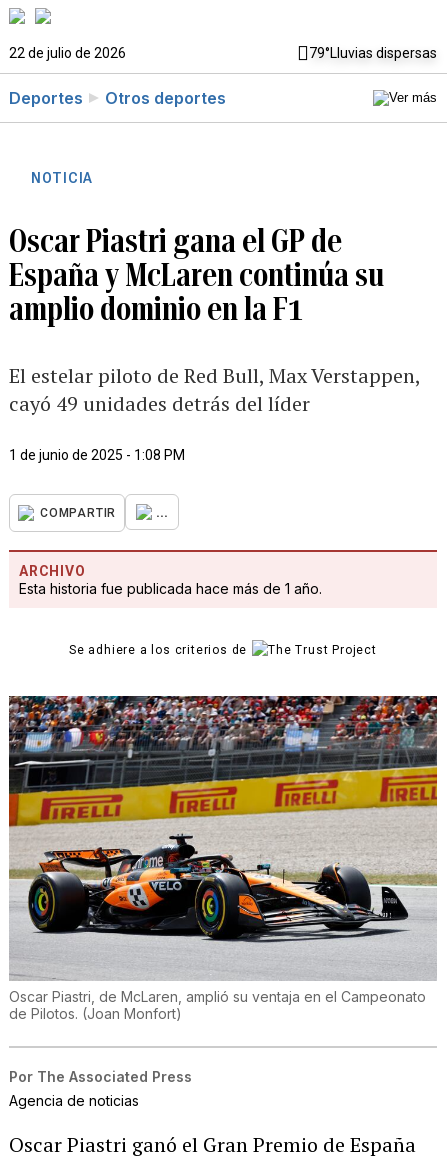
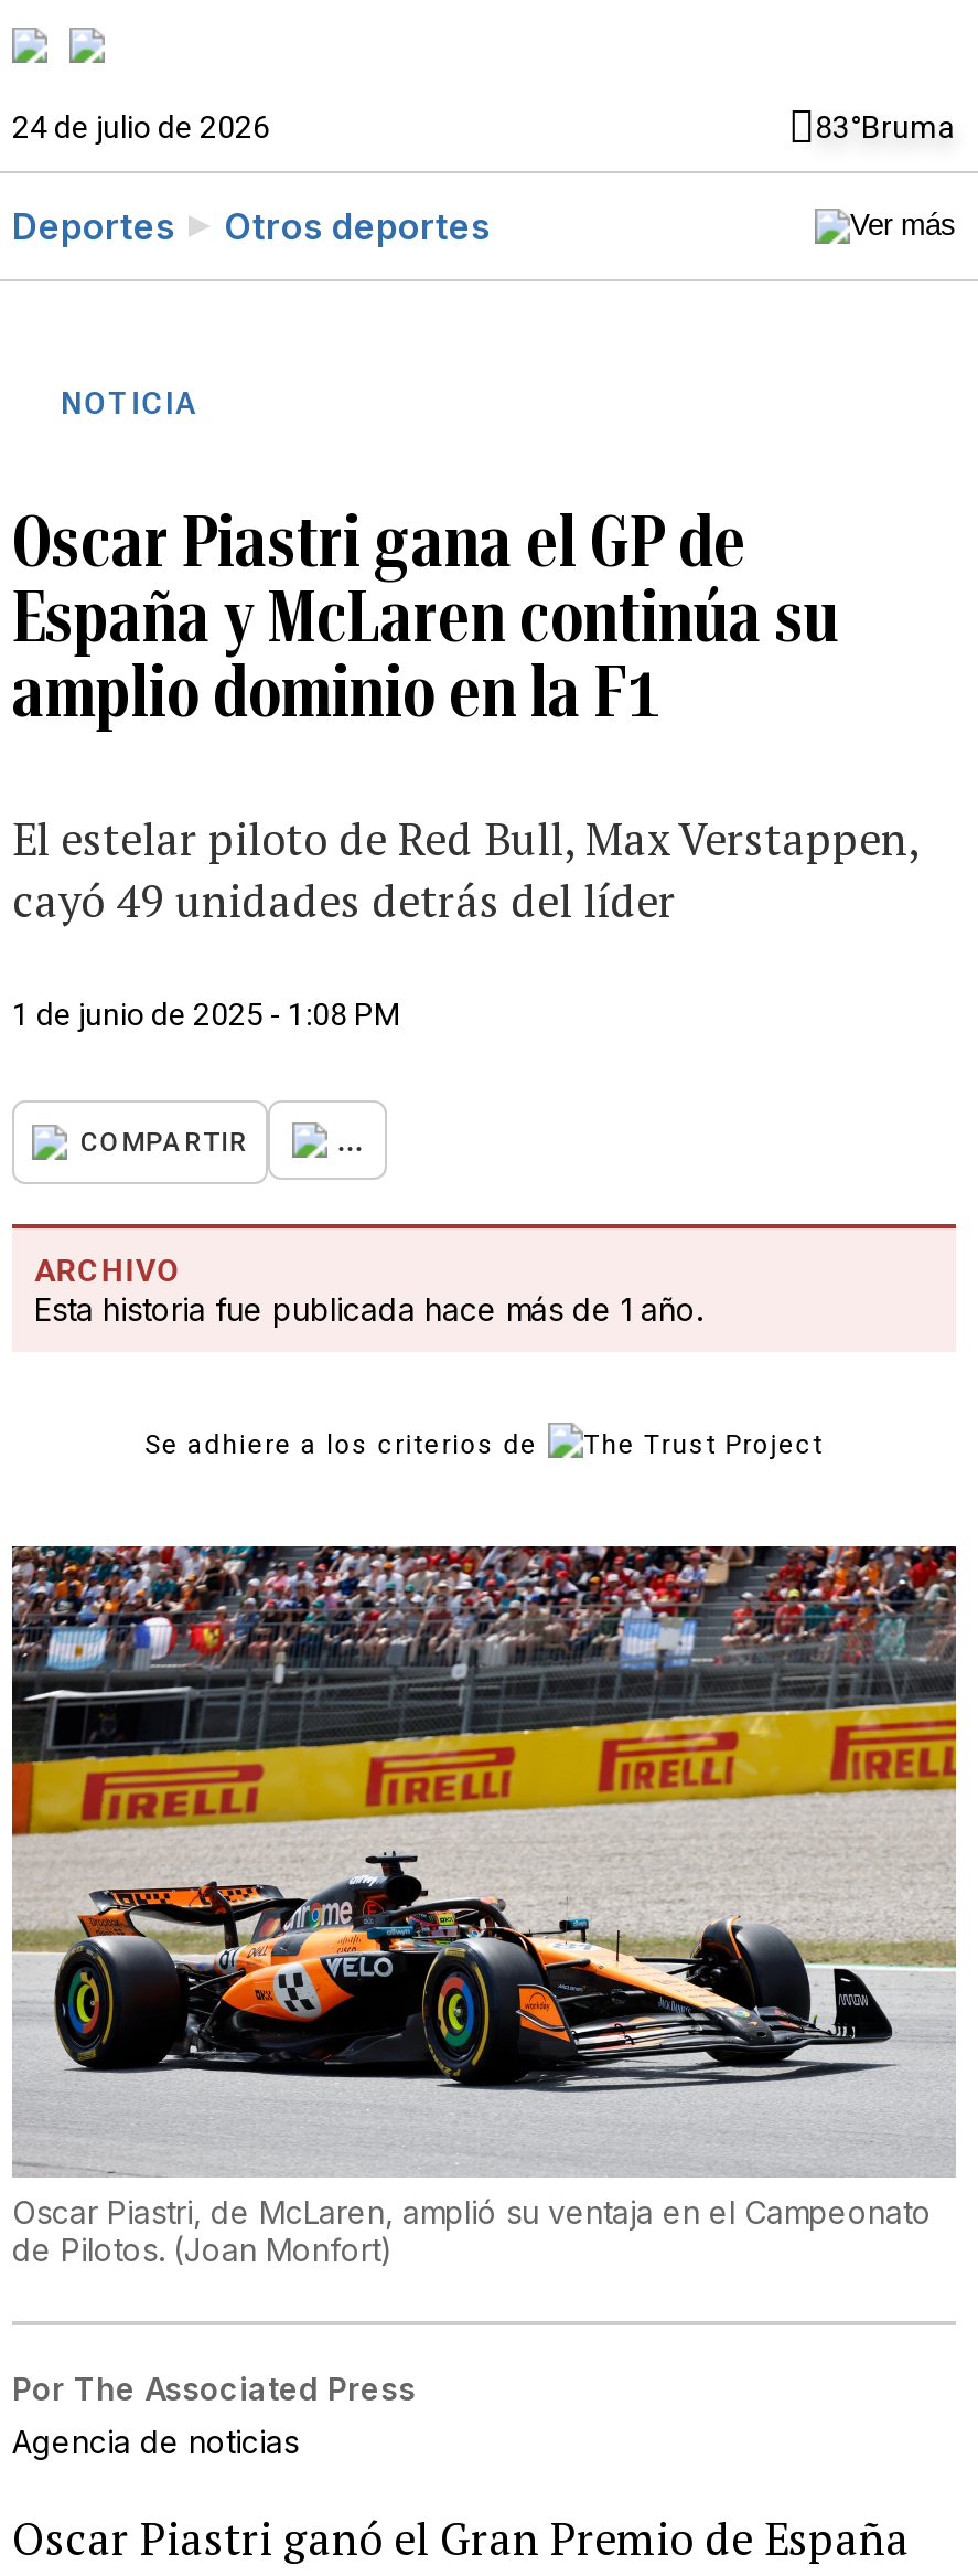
- 22 de julio de 2026
- 79°Lluvias dispersas
+ 24 de julio de 2026
+ 83°Bruma
